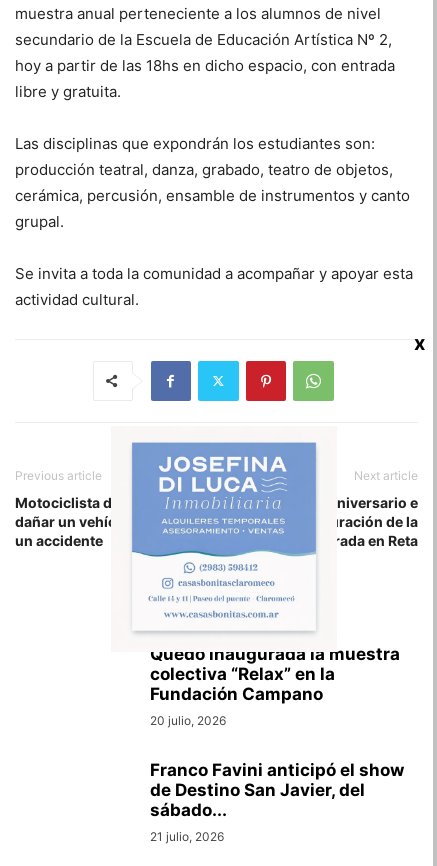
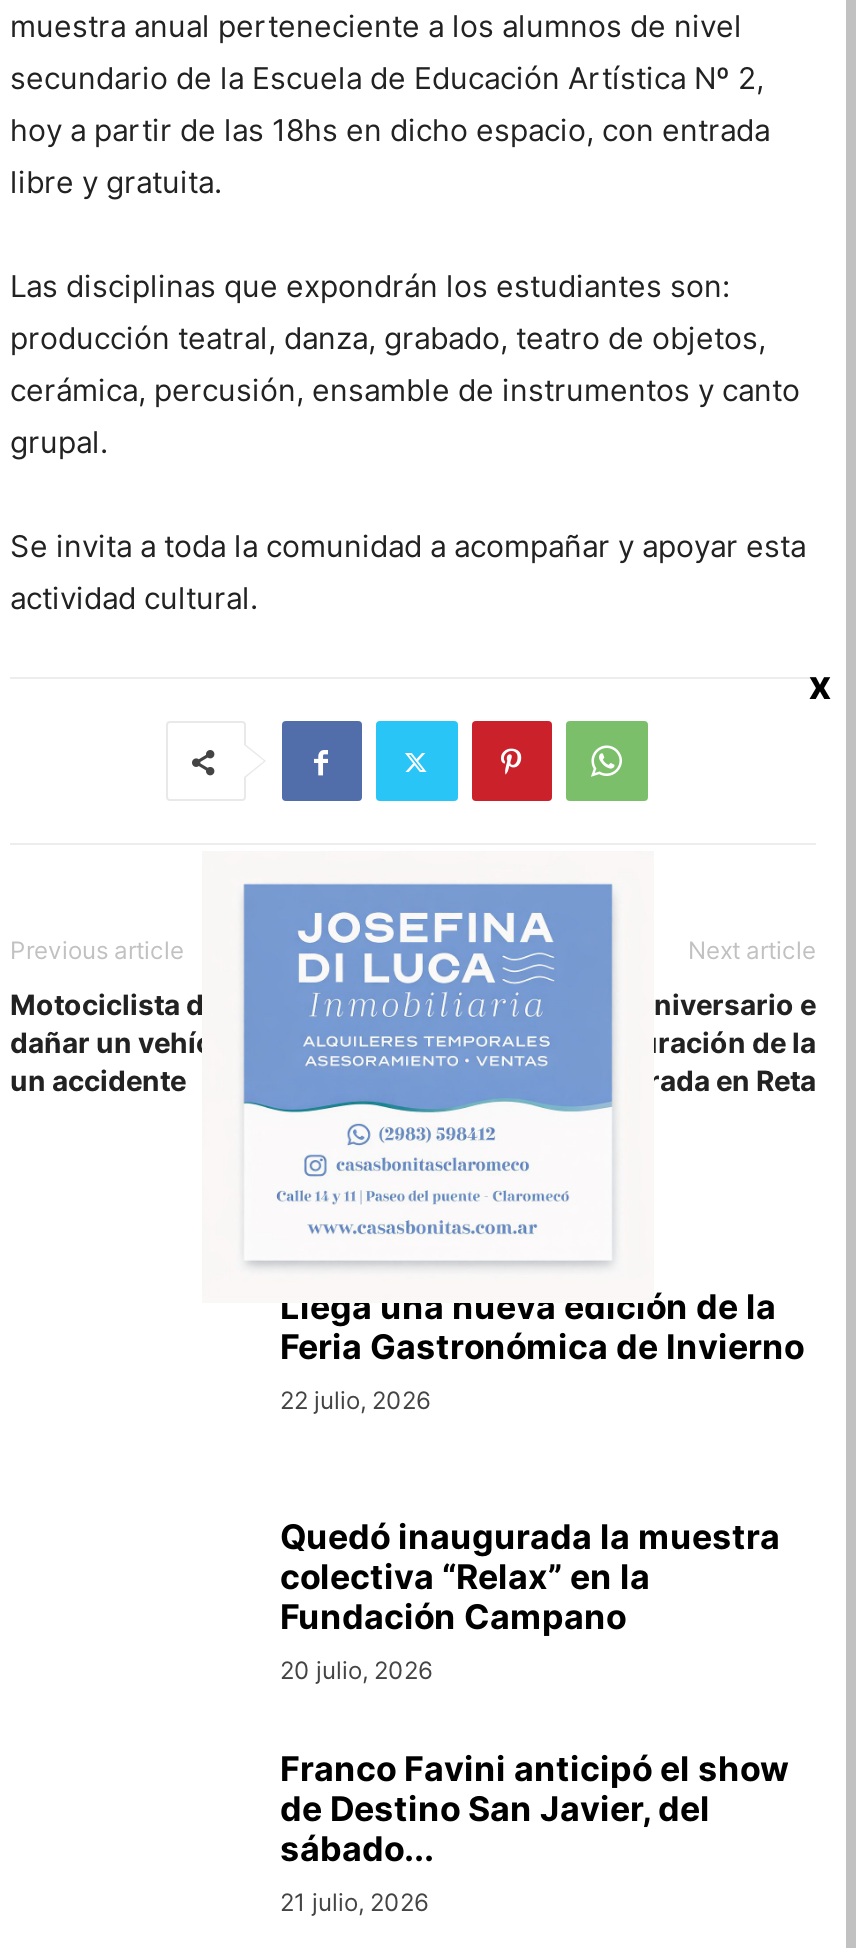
+ Llega una nueva edición de la
+ Feria Gastronómica de Invierno
+ 22 julio, 2026
